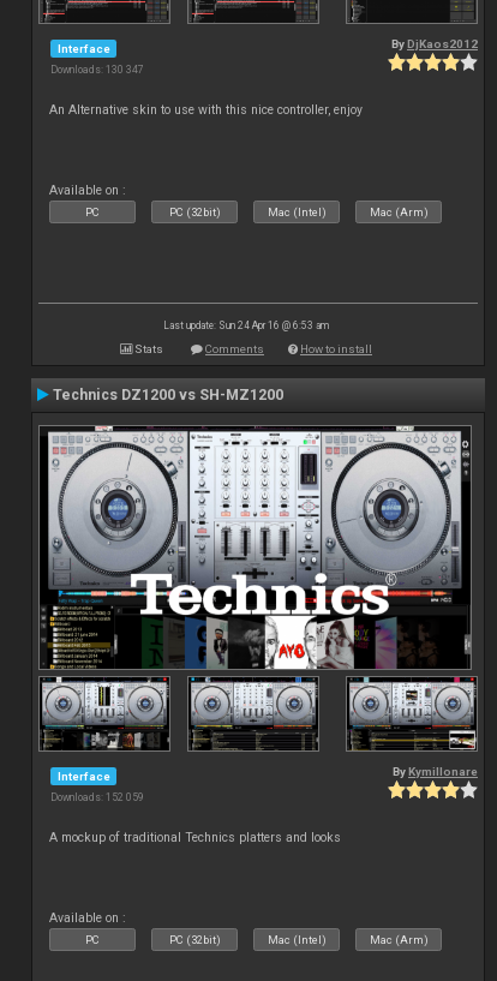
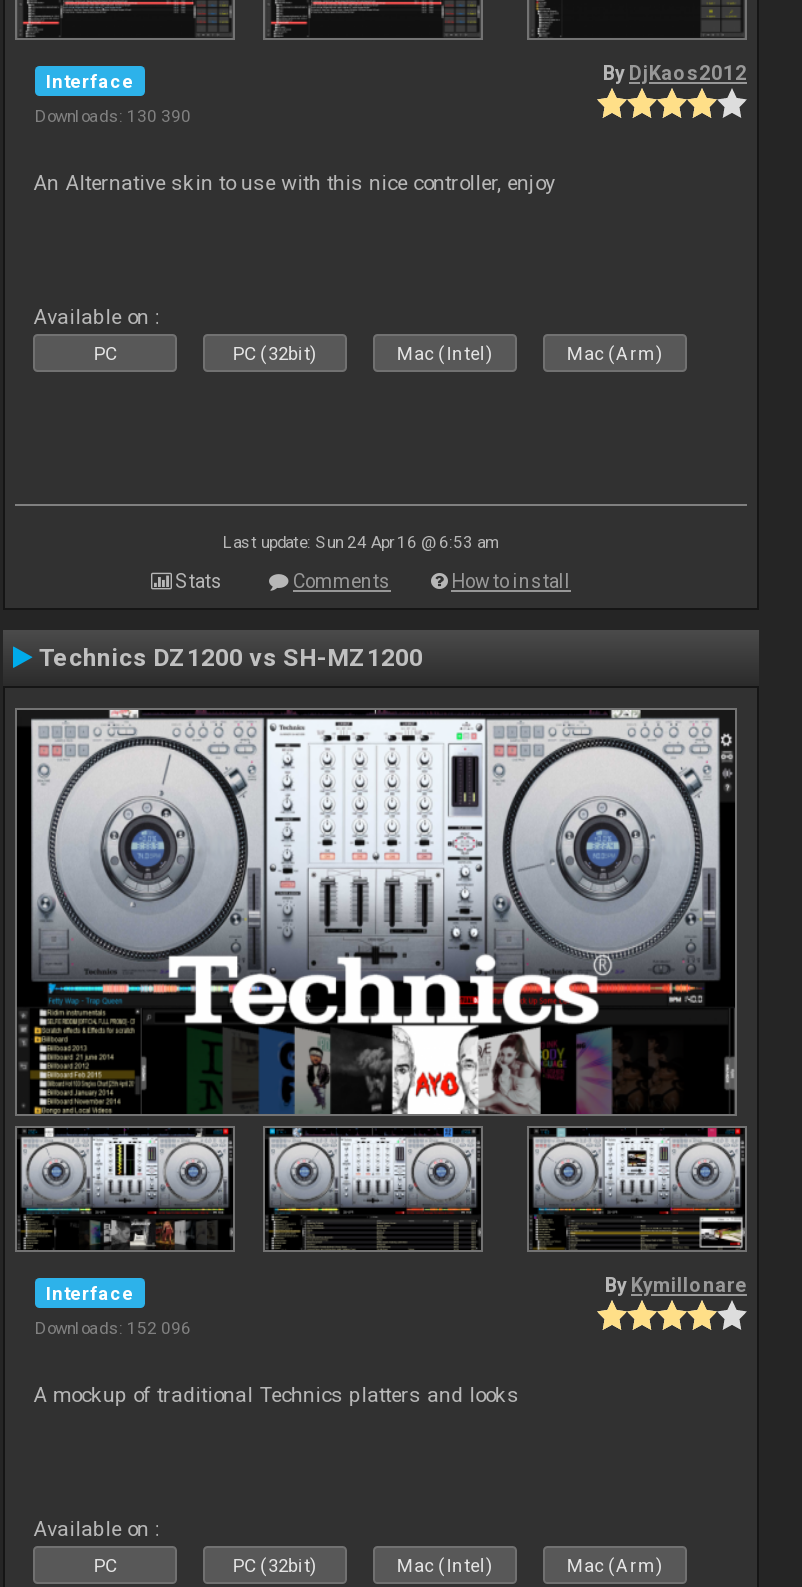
- Downloads: 130 347
+ Downloads: 130 390

- Downloads: 152 059
+ Downloads: 152 096
